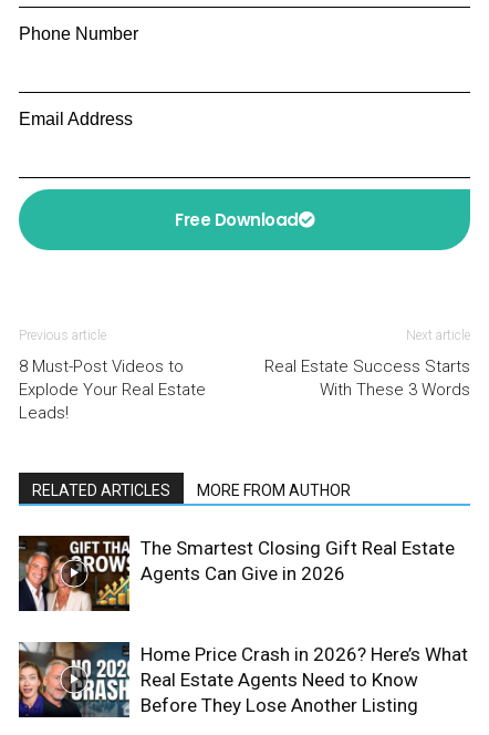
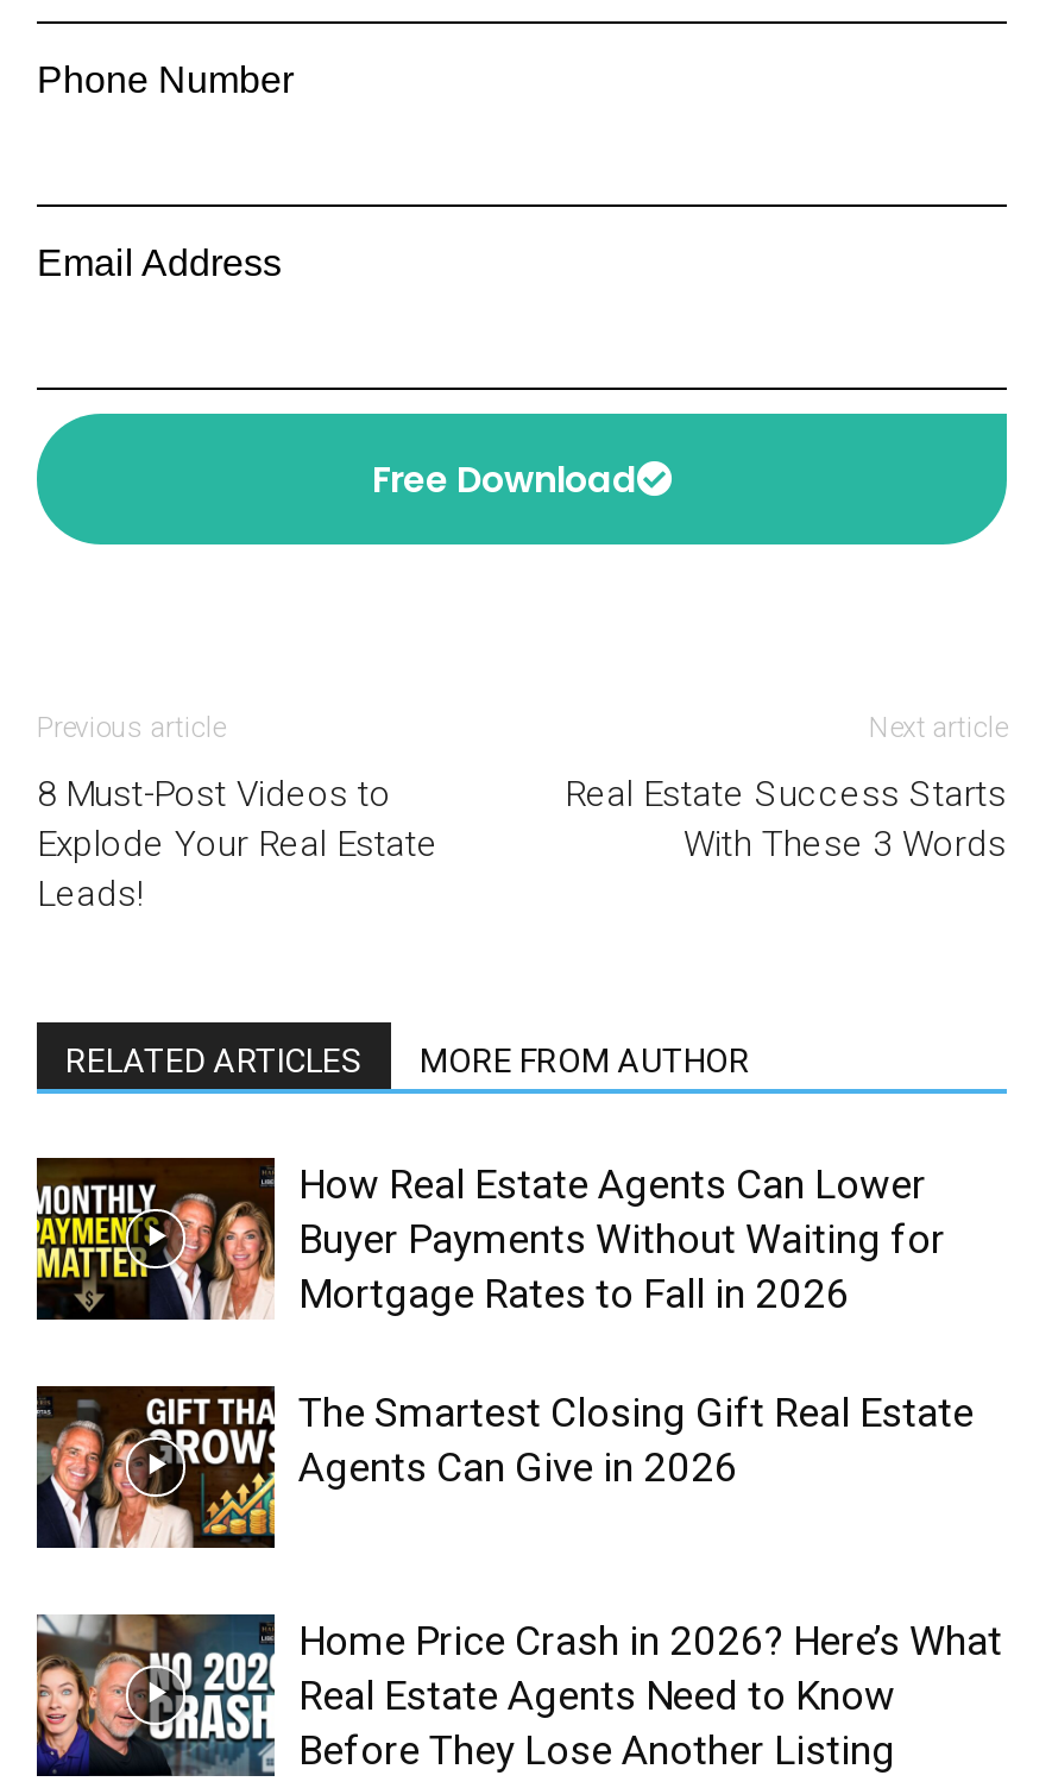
+ [image]
+ How Real Estate Agents Can Lower
+ Buyer Payments Without Waiting for
+ Mortgage Rates to Fall in 2026
